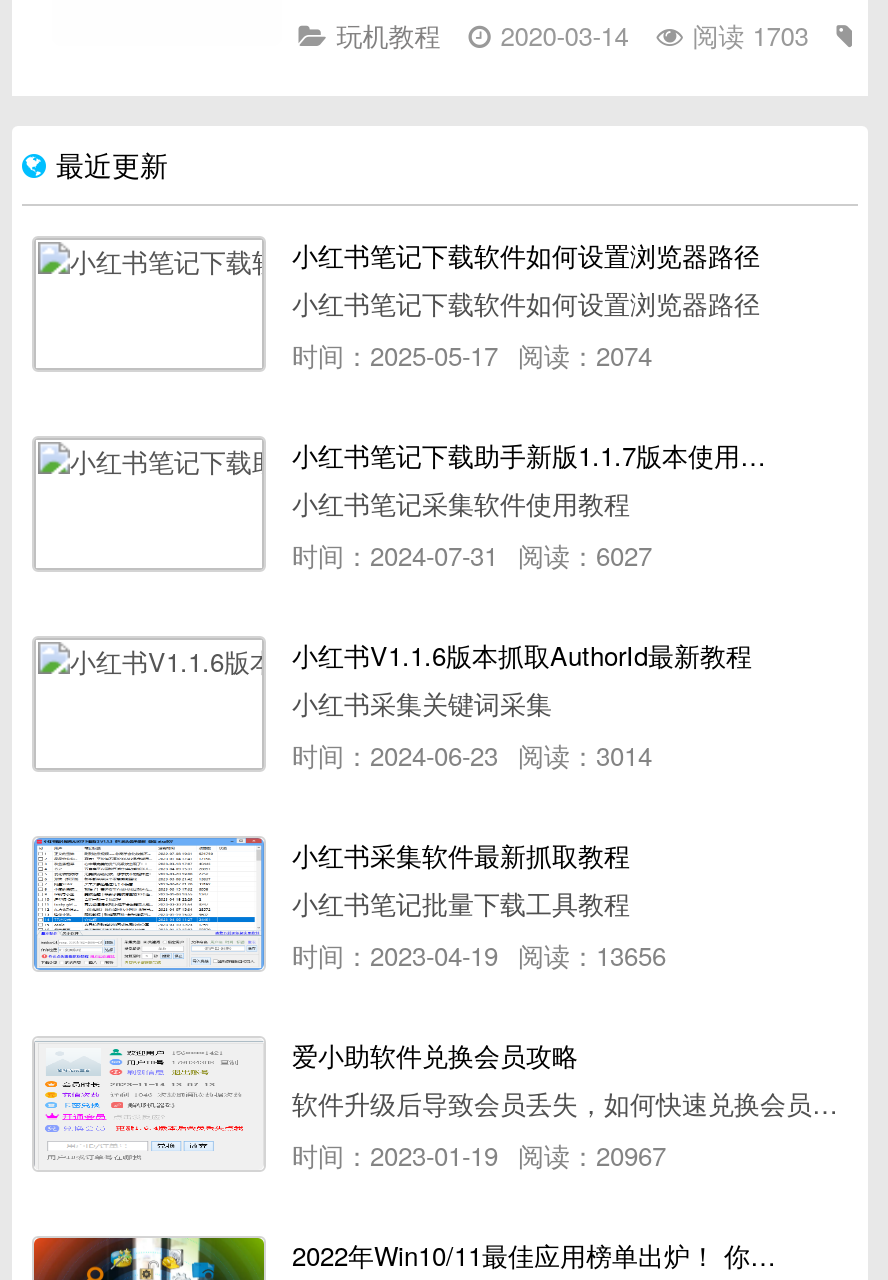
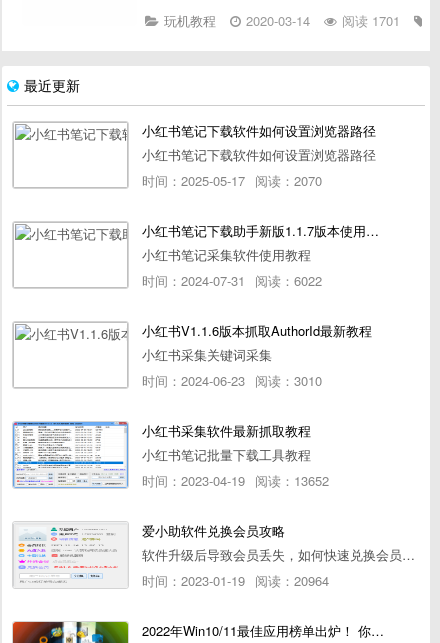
- 阅读 1703
+ 阅读 1701

- 时间：2025-05-17 阅读：2074
+ 时间：2025-05-17 阅读：2070

- 时间：2024-07-31 阅读：6027
+ 时间：2024-07-31 阅读：6022

- 时间：2024-06-23 阅读：3014
+ 时间：2024-06-23 阅读：3010

- 时间：2023-04-19 阅读：13656
+ 时间：2023-04-19 阅读：13652

- 时间：2023-01-19 阅读：20967
+ 时间：2023-01-19 阅读：20964
